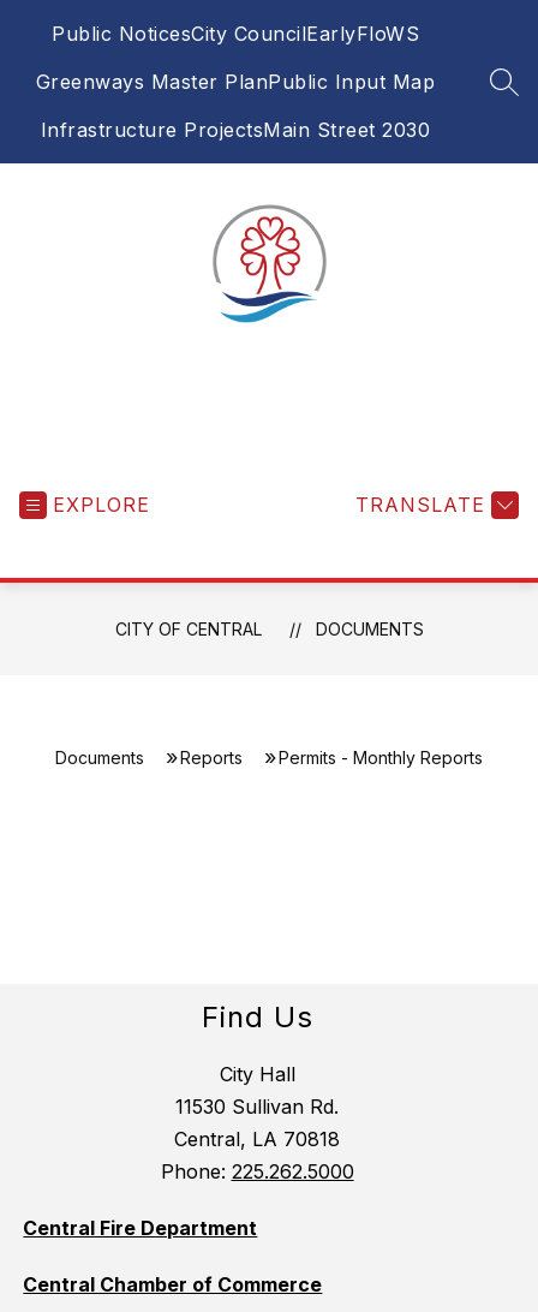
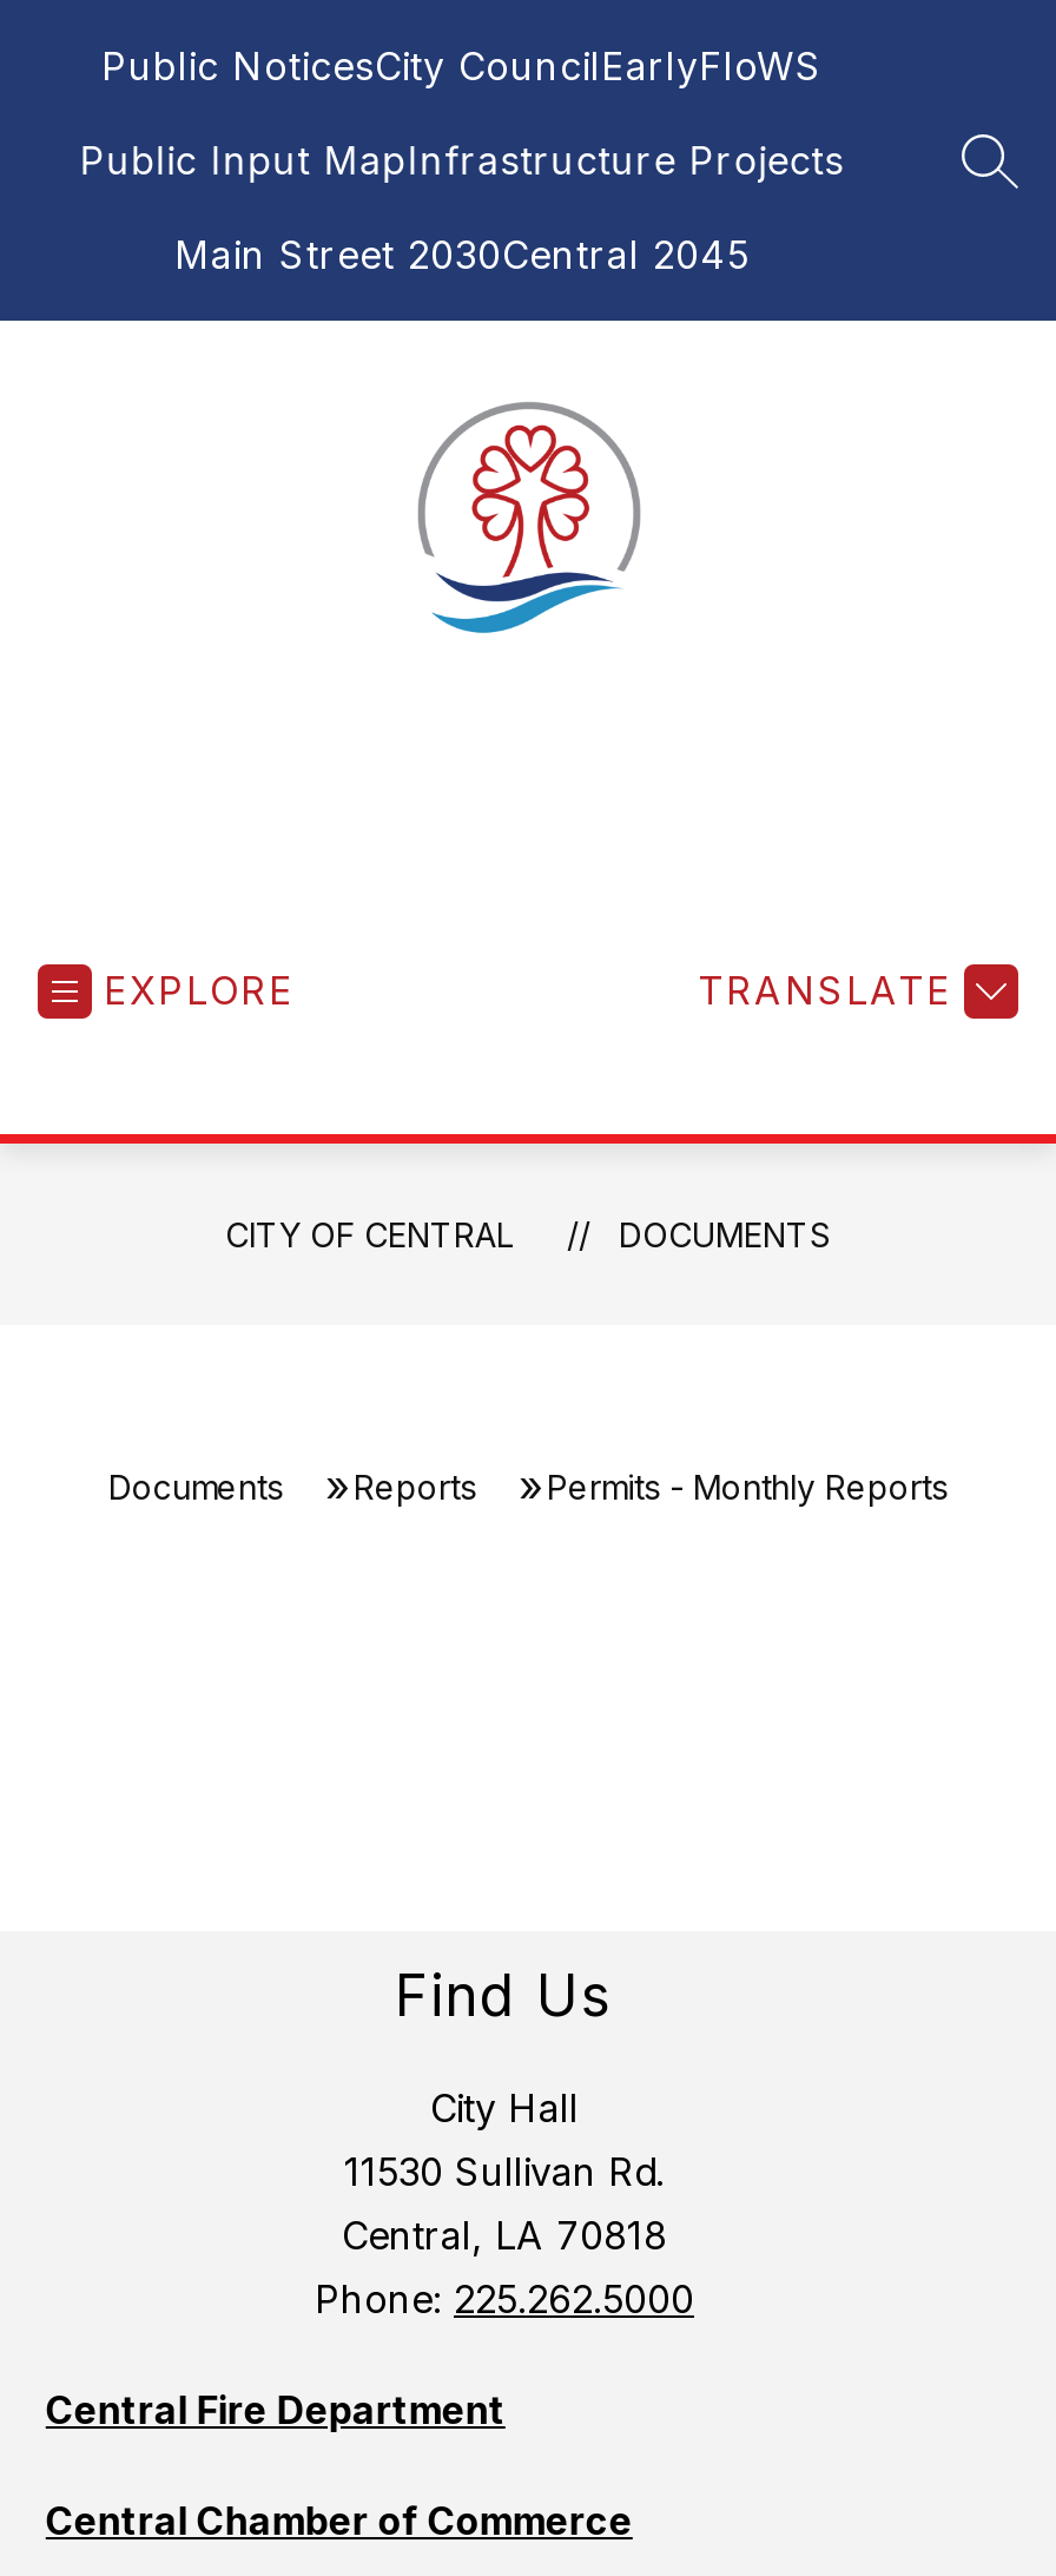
- Greenways Master Plan Public Input Map
+ Public Input Map Infrastructure Projects

- Infrastructure ProjectsMain Street 2030
+ Main Street 2030Central 2045
